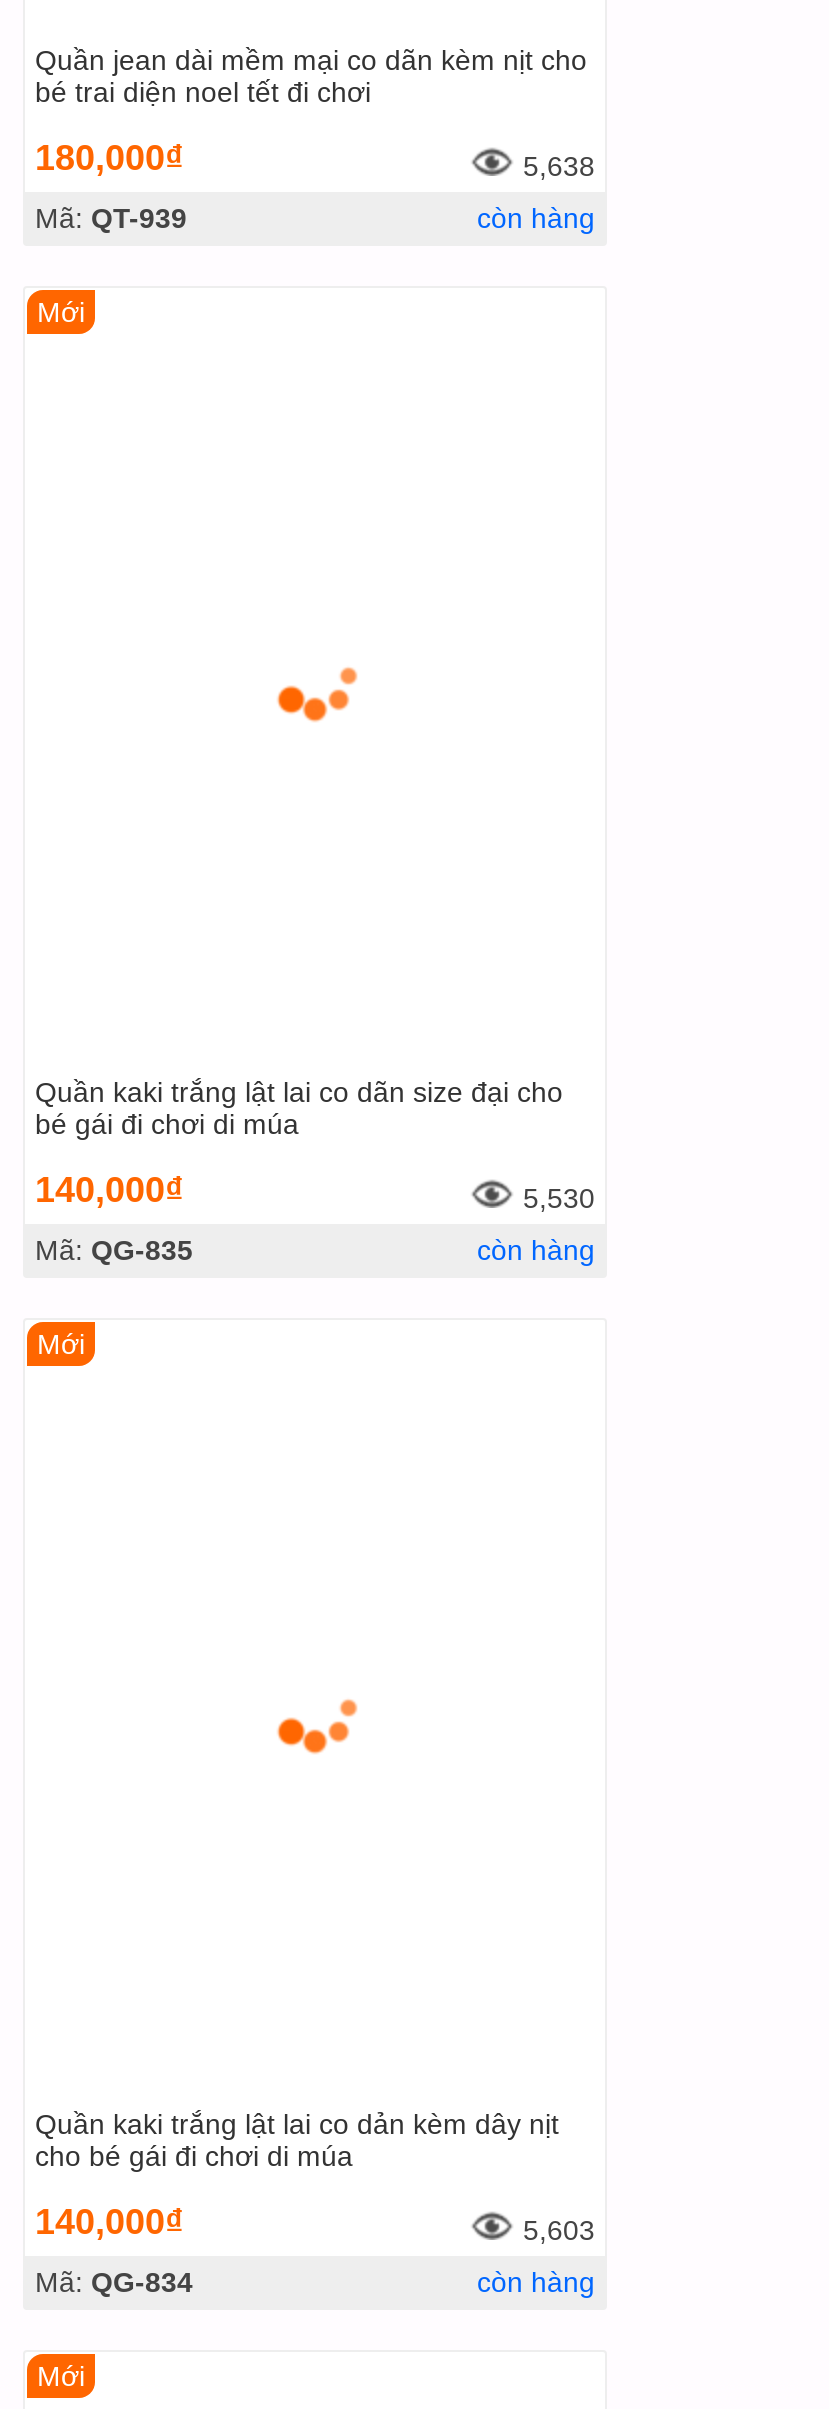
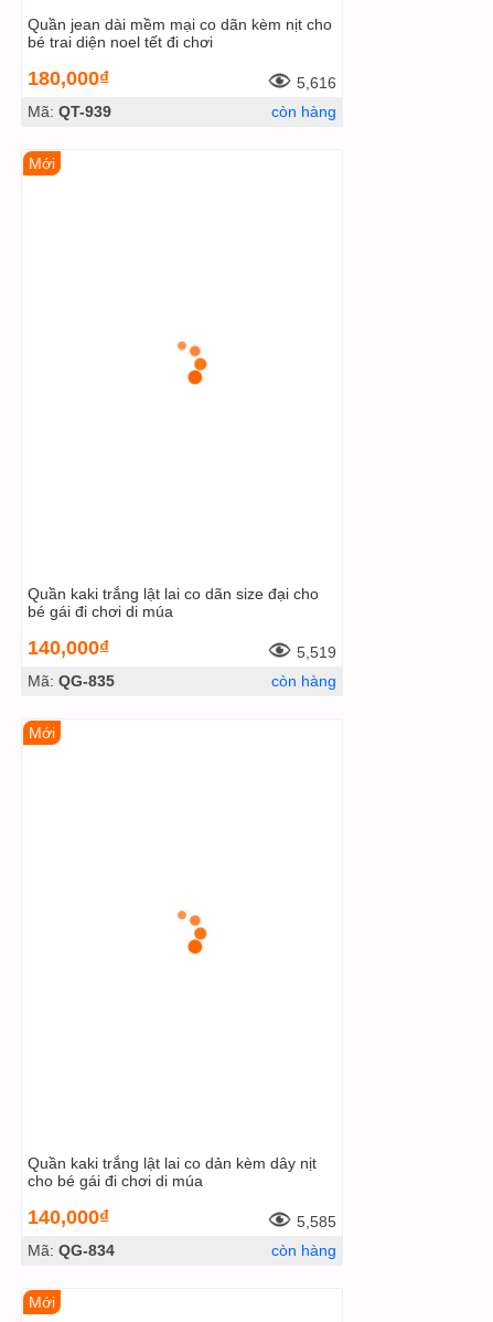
- 5,638
+ 5,616

- [image]
+ [image]

- 5,530
+ 5,519

- [image]
+ [image]

- 5,603
+ 5,585
